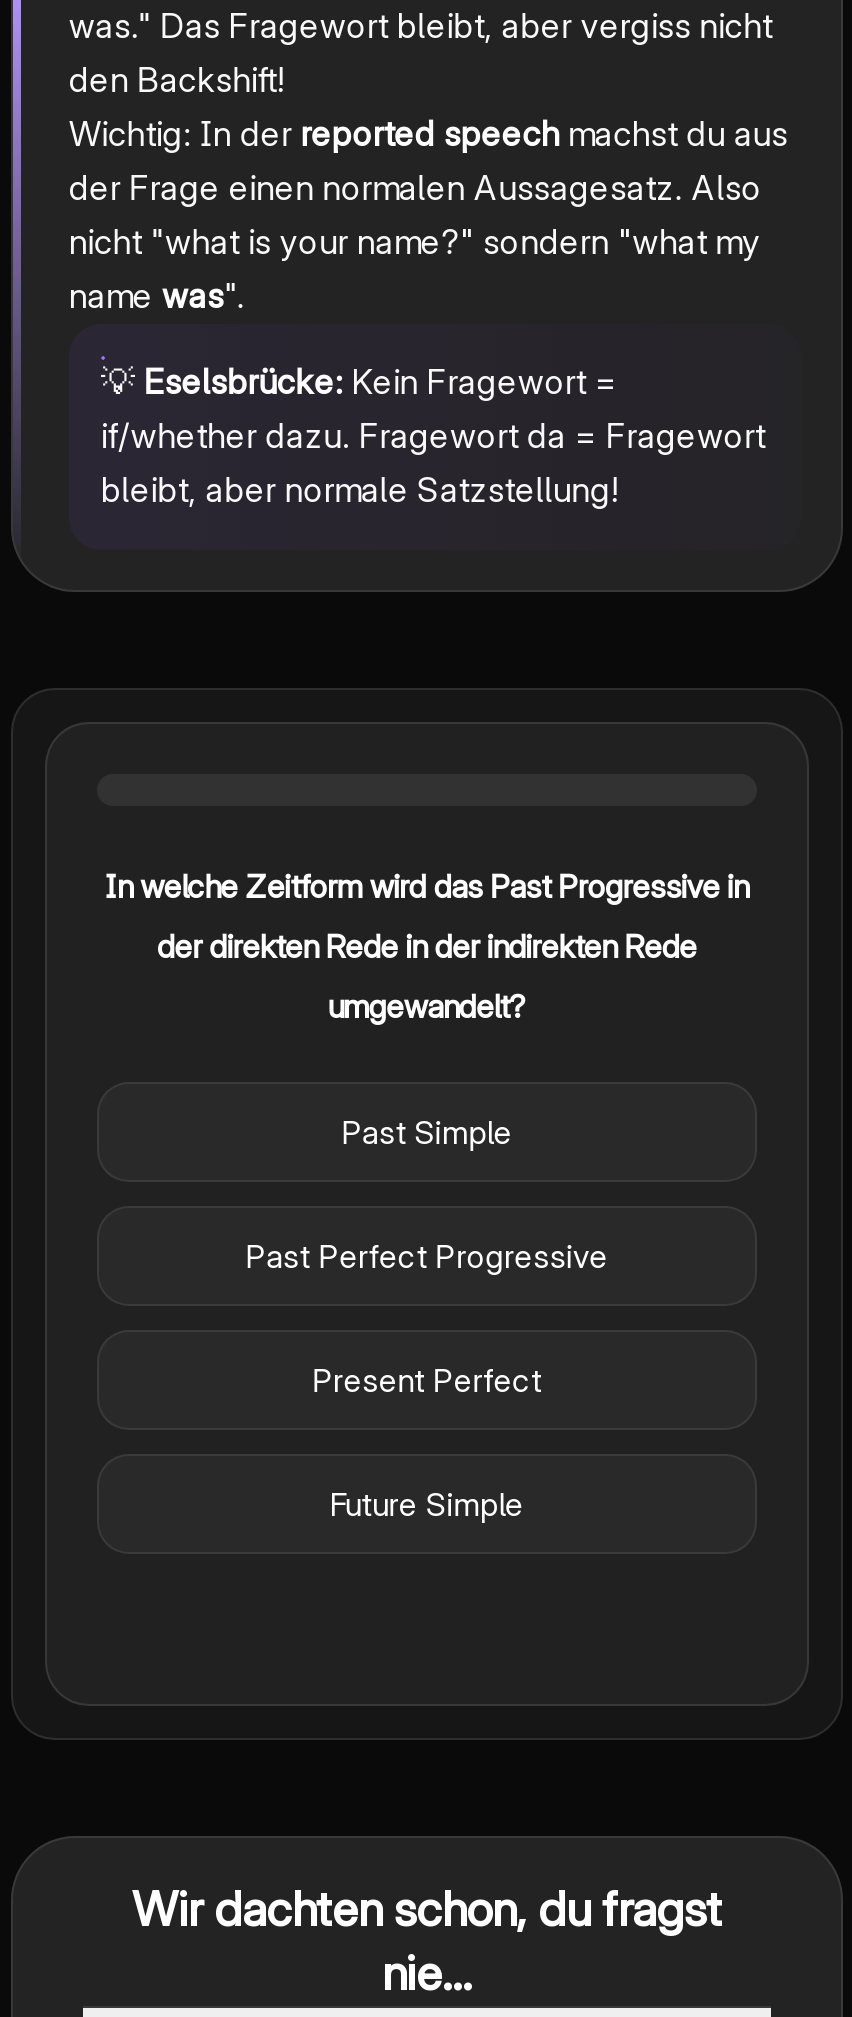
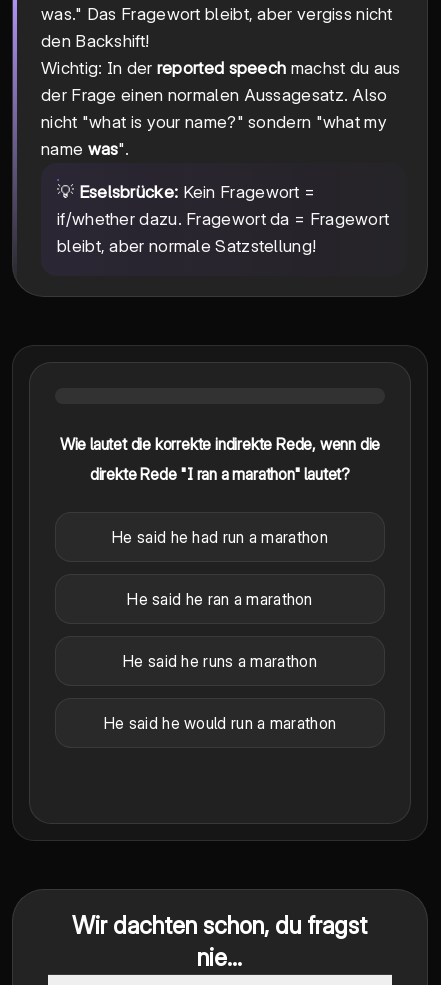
- In welche Zeitform wird das Past Progressive in
- der direkten Rede in der indirekten Rede
- umgewandelt?
- Past Simple
- Past Perfect Progressive
- Present Perfect
- Future Simple
+ Wie lautet die korrekte indirekte Rede, wenn die
+ direkte Rede "I ran a marathon" lautet?
+ He said he had run a marathon
+ He said he ran a marathon
+ He said he runs a marathon
+ He said he would run a marathon
